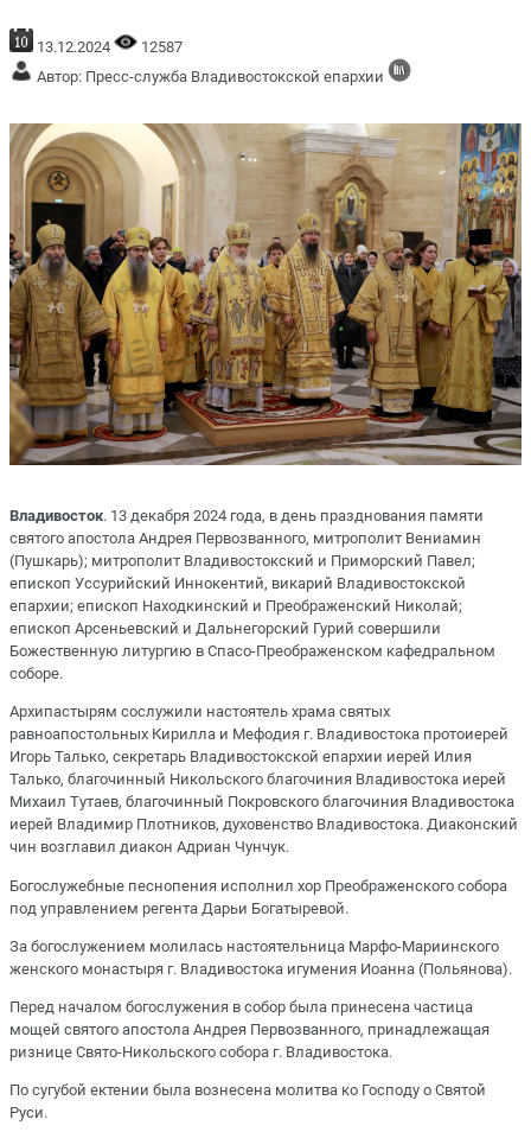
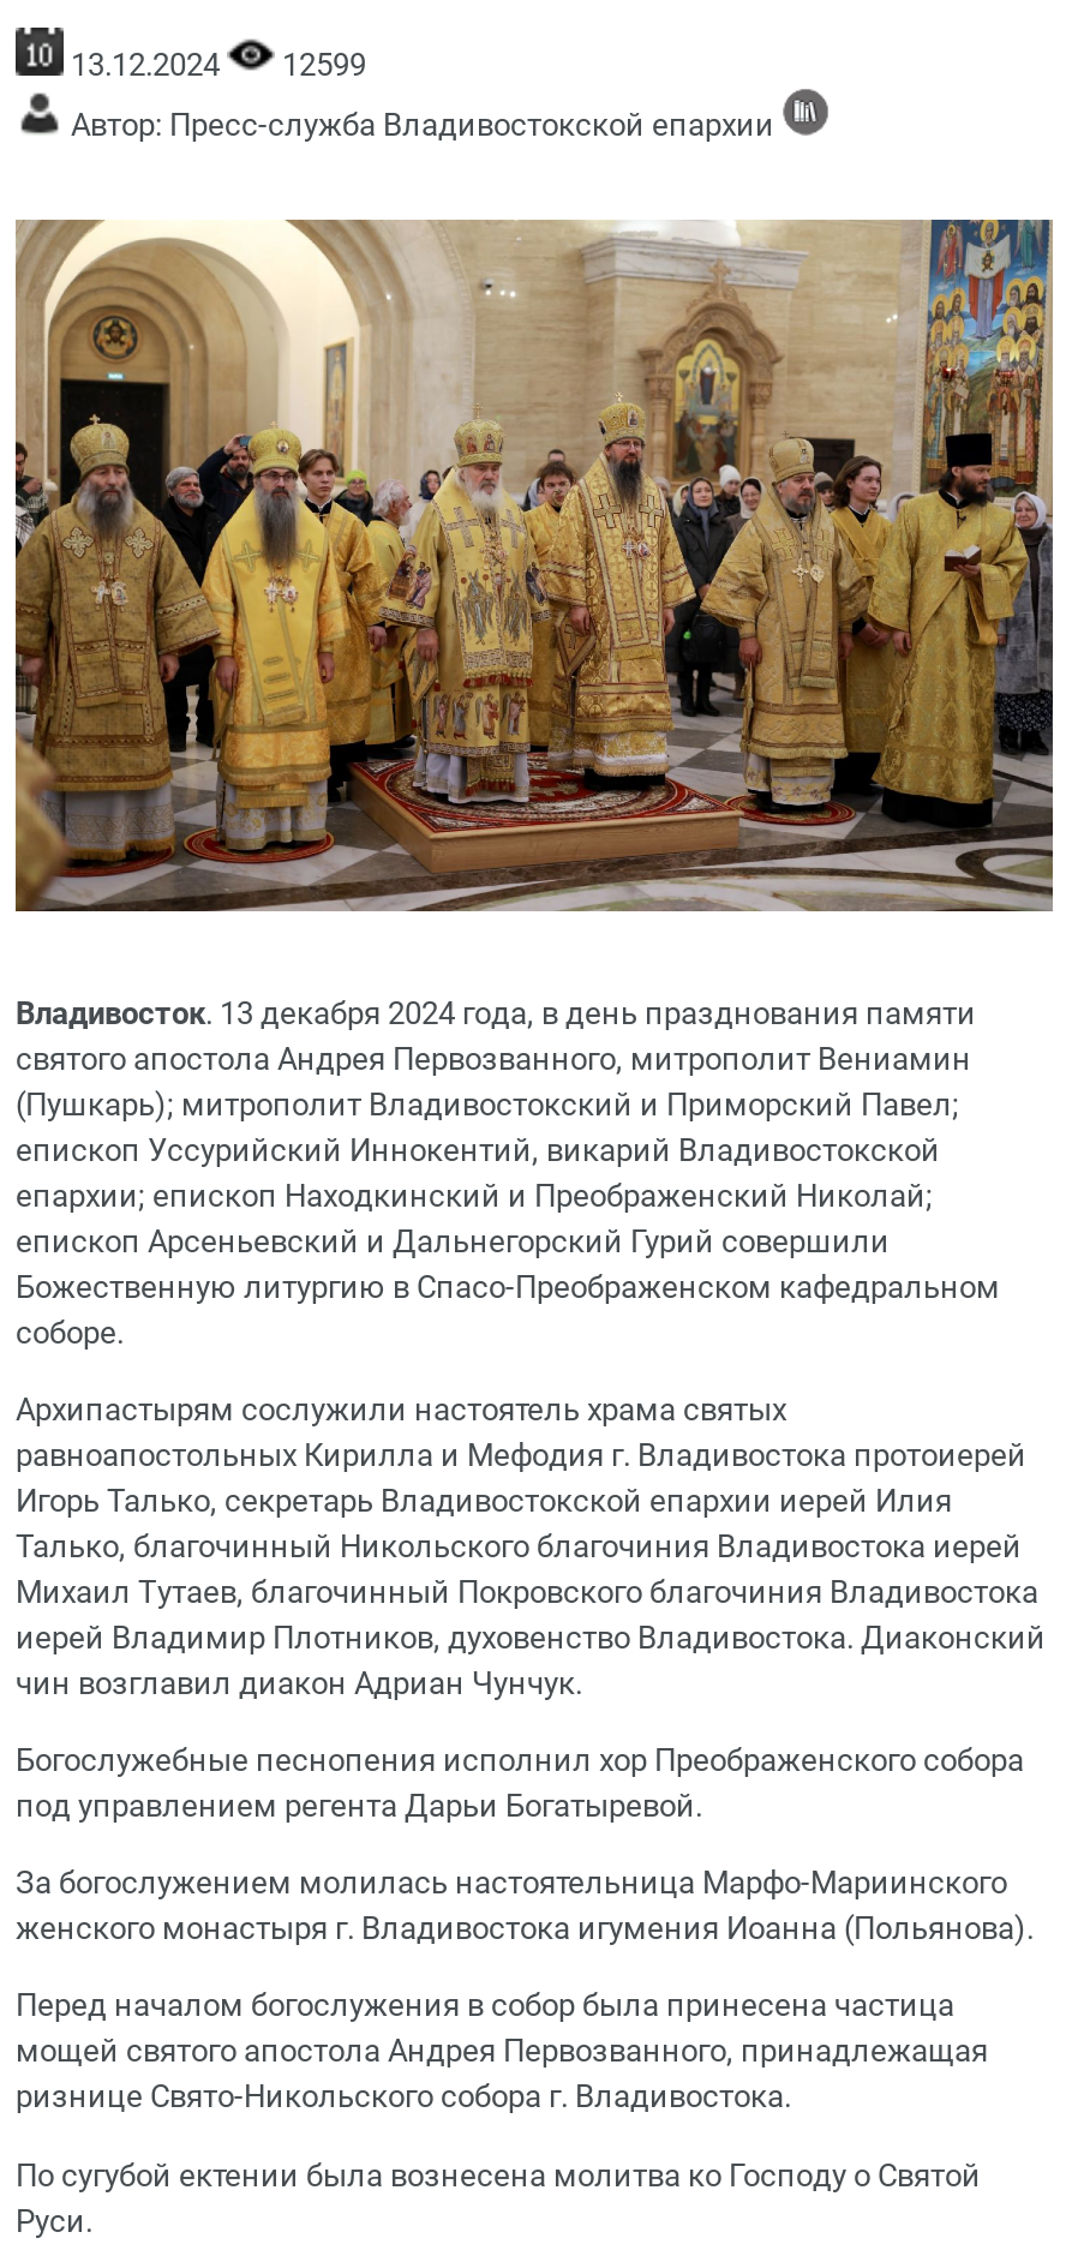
- 13.12.2024 12587
+ 13.12.2024 12599
